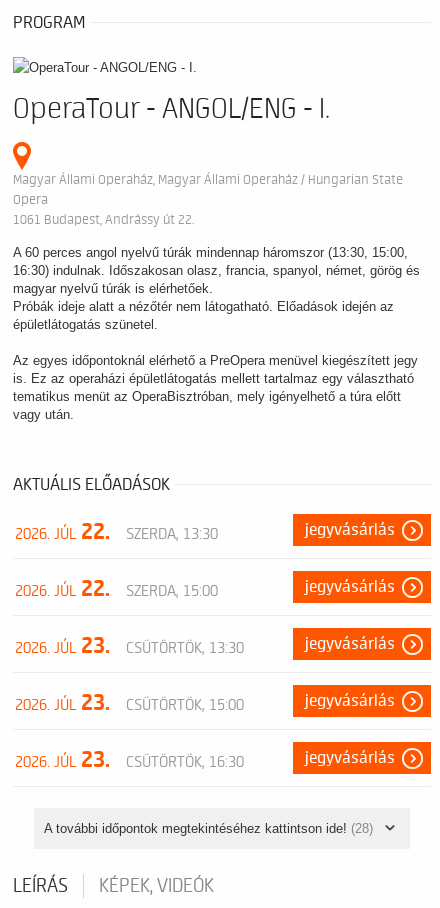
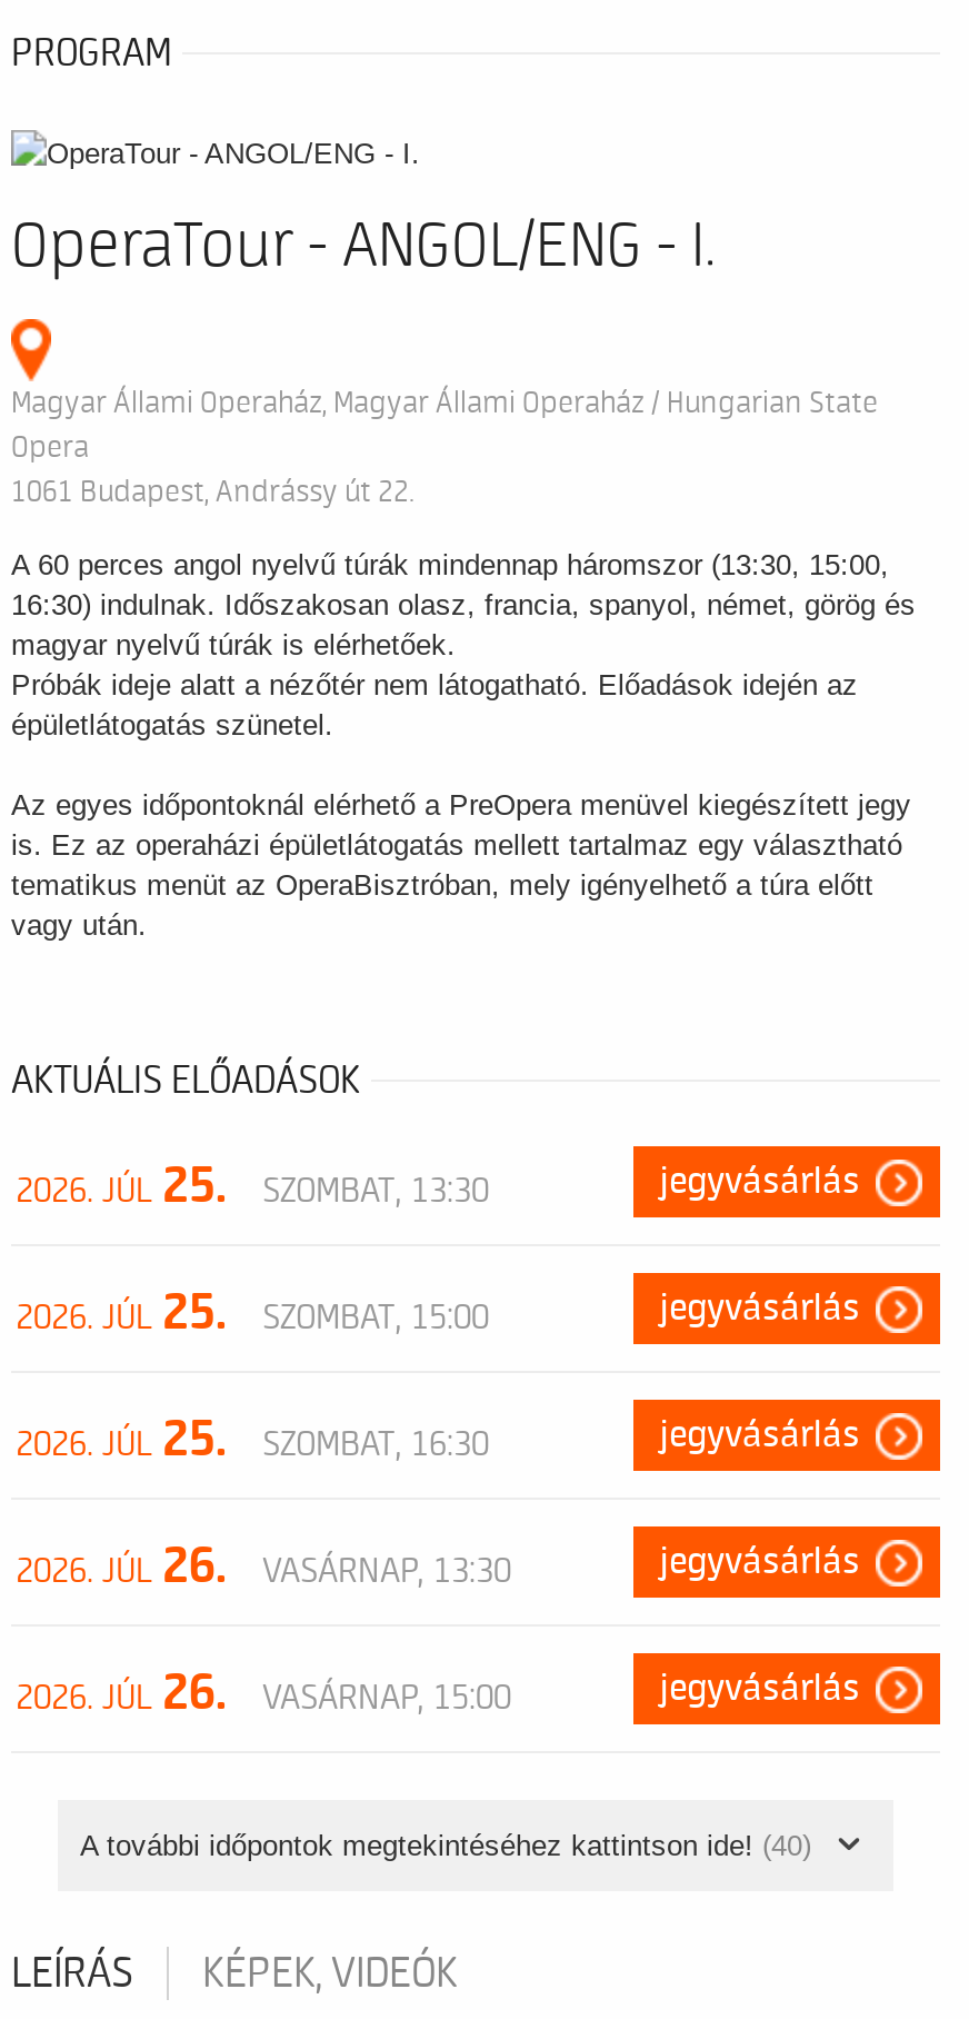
- 2026. JÚL 22.
- SZERDA, 13:30
+ 2026. JÚL 25.
+ SZOMBAT, 13:30

- 2026. JÚL 22.
- SZERDA, 15:00
+ 2026. JÚL 25.
+ SZOMBAT, 15:00

- 2026. JÚL 23.
- CSÜTÖRTÖK, 13:30
+ 2026. JÚL 25.
+ SZOMBAT, 16:30

- 2026. JÚL 23.
- CSÜTÖRTÖK, 15:00
+ 2026. JÚL 26.
+ VASÁRNAP, 13:30

- 2026. JÚL 23.
- CSÜTÖRTÖK, 16:30
+ 2026. JÚL 26.
+ VASÁRNAP, 15:00

- A további időpontok megtekintéséhez kattintson ide! (28)
+ A további időpontok megtekintéséhez kattintson ide! (40)
